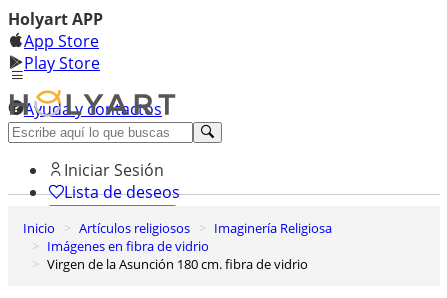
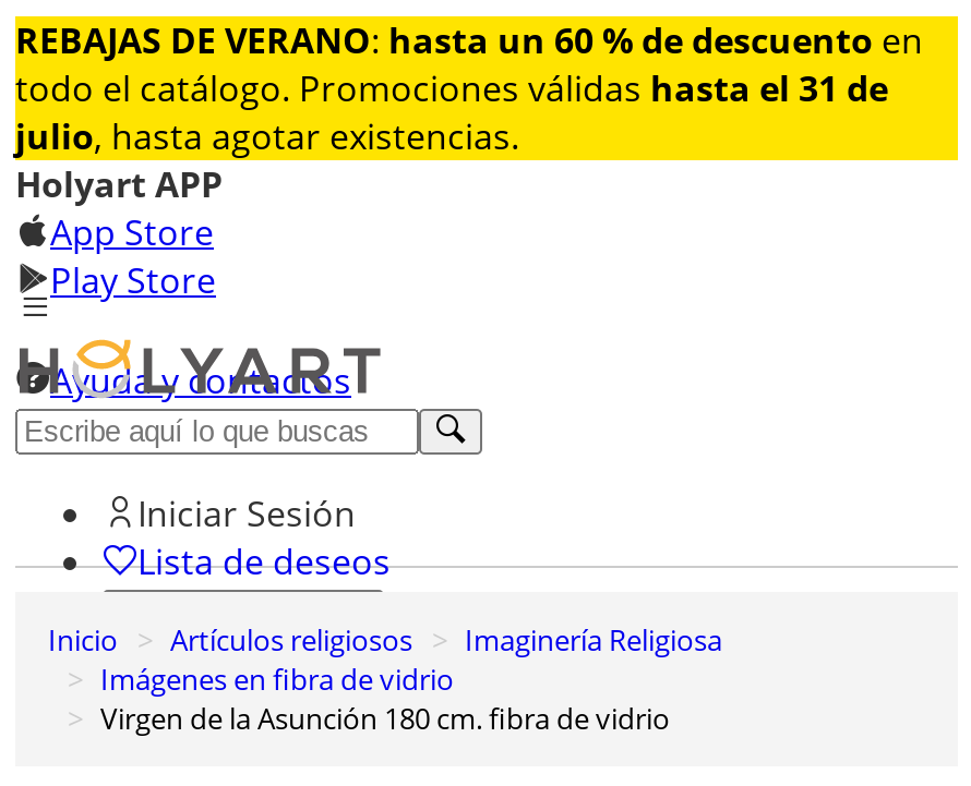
+ [image]
+ REBAJAS DE VERANO: hasta un 60 % de descuento en
+ todo el catálogo. Promociones válidas hasta el 31 de
+ julio, hasta agotar existencias.
